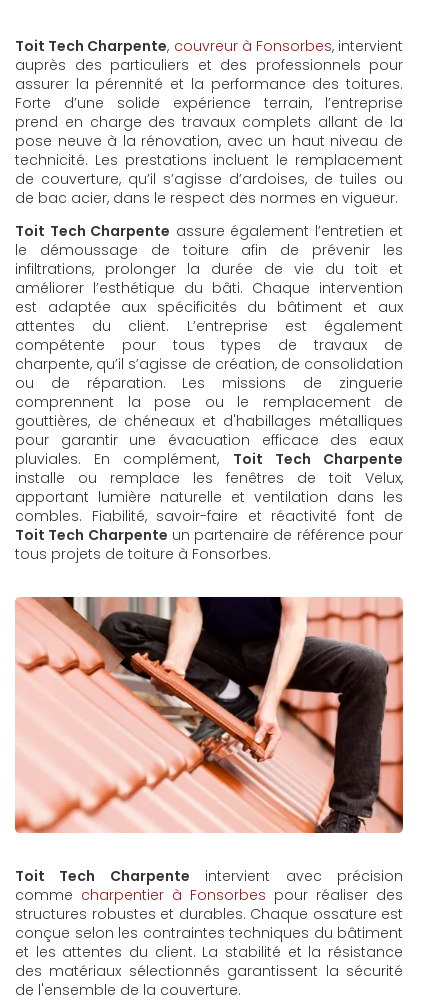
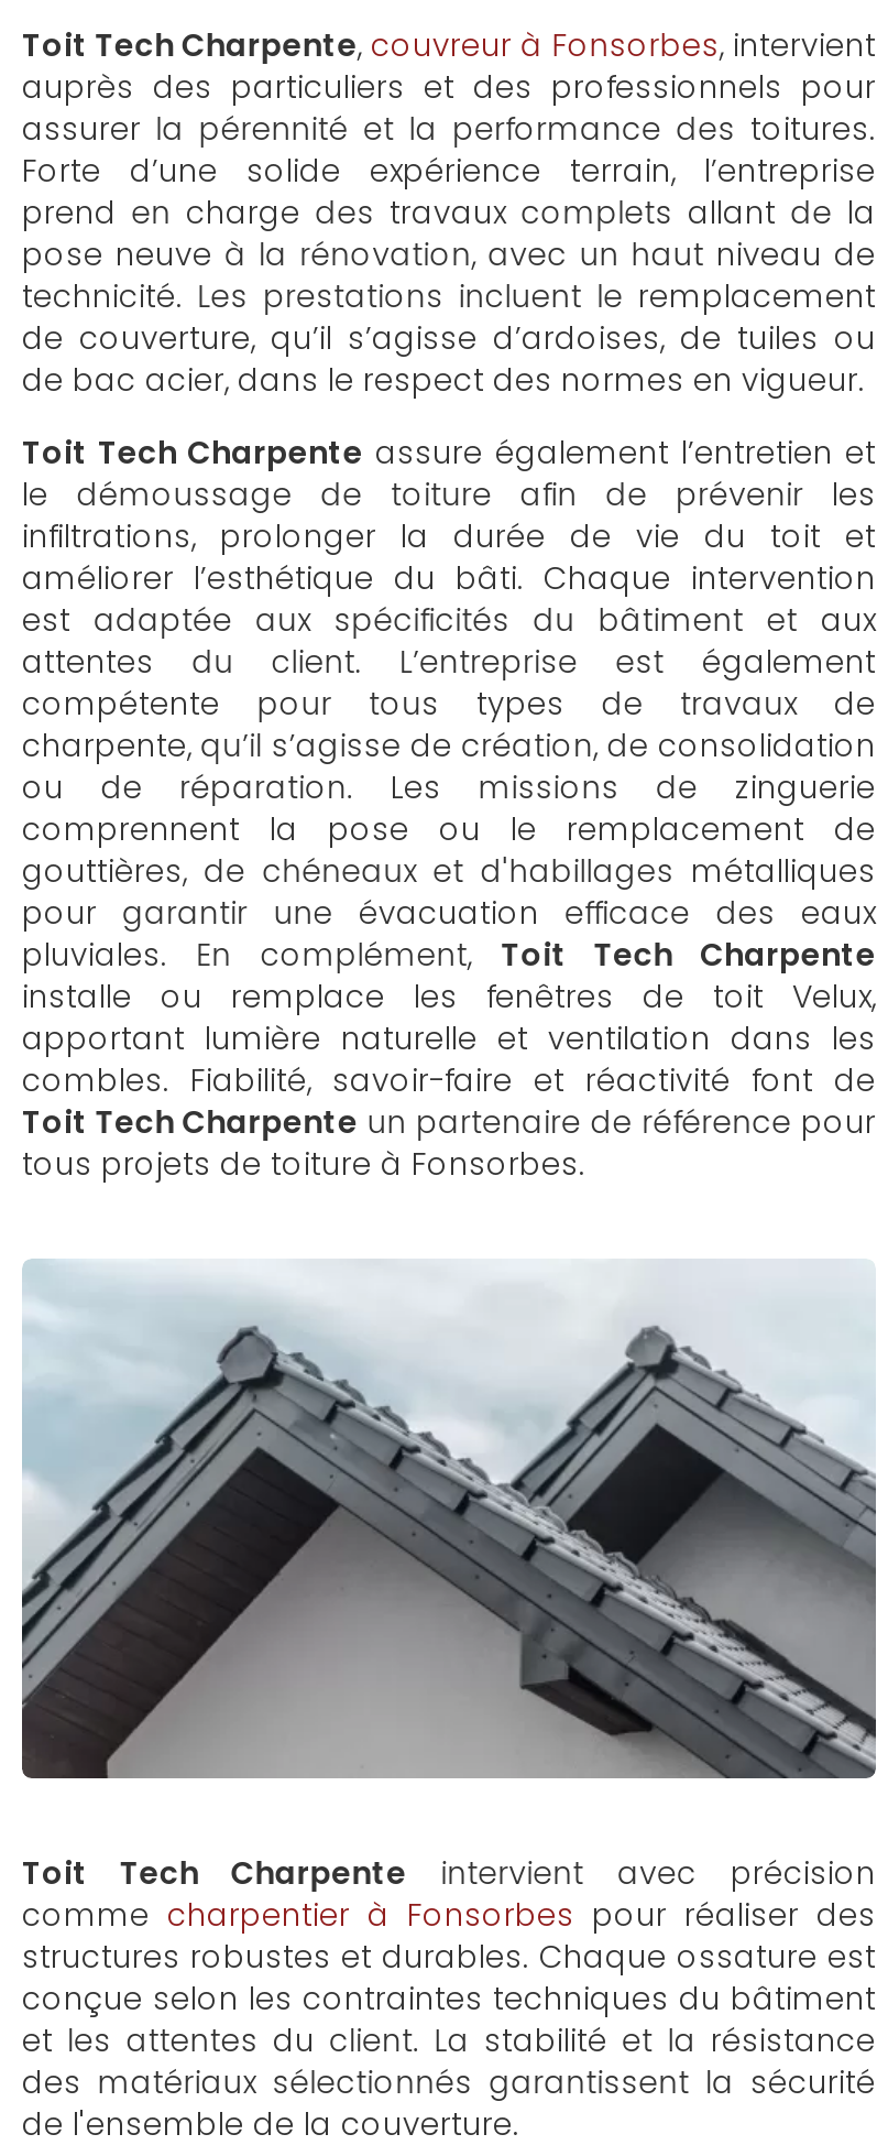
- [image]
+ [image]
